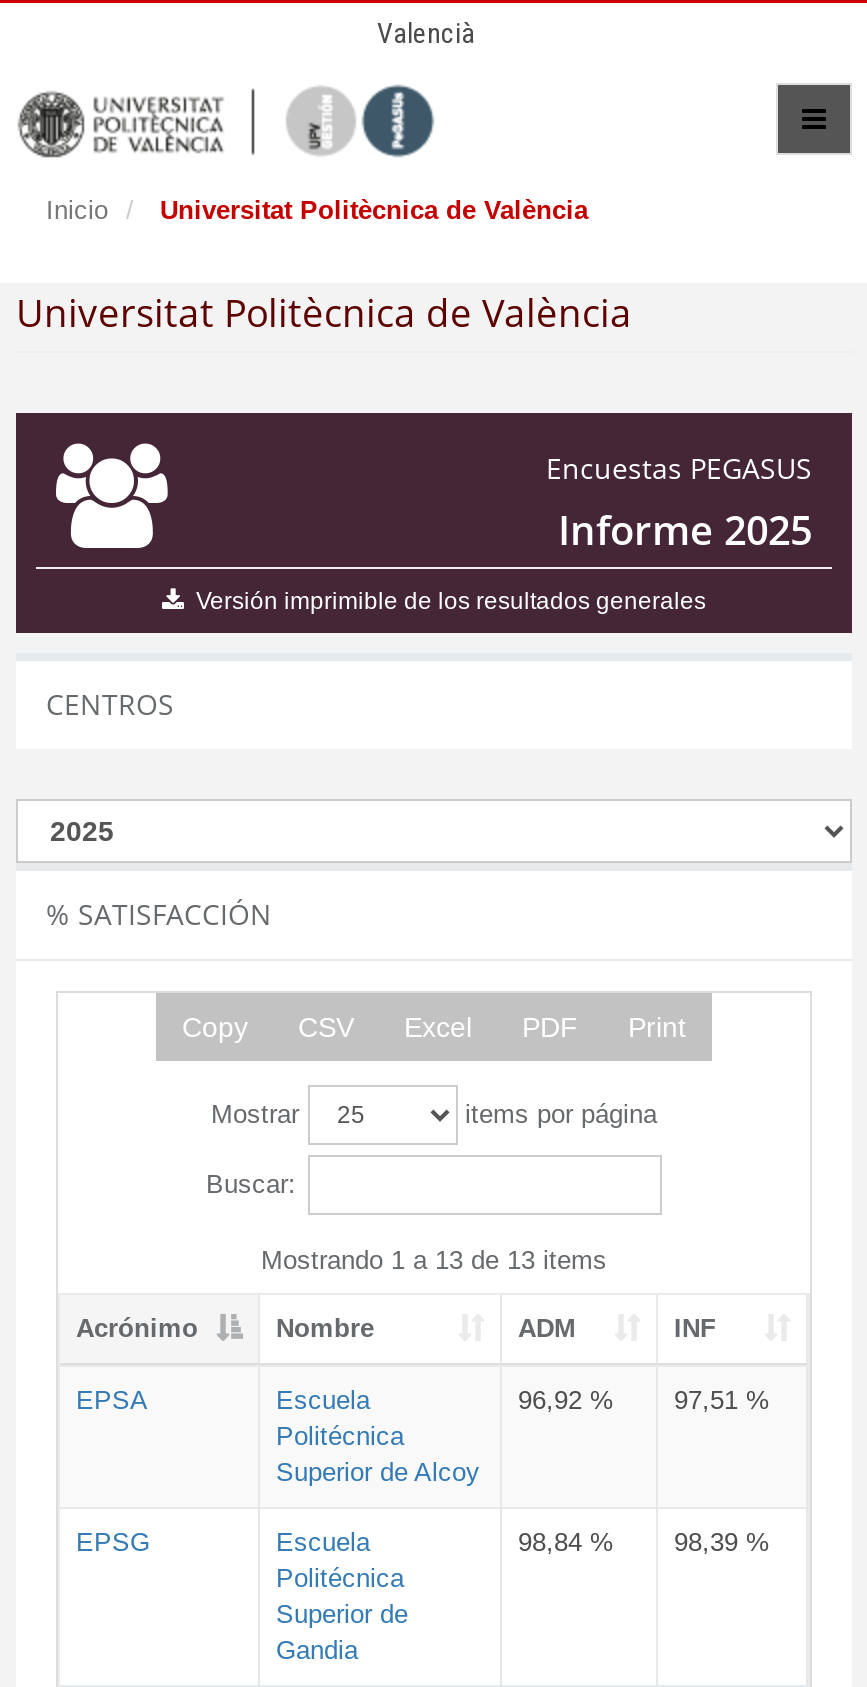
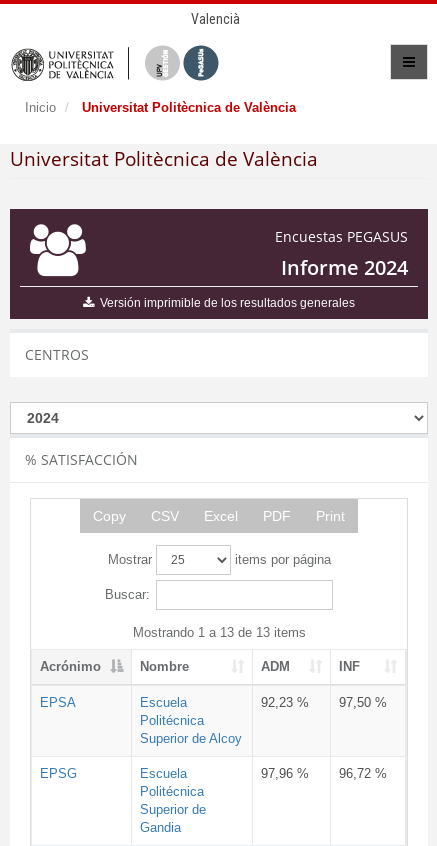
- Informe 2025
+ Informe 2024

- 96,92 %
+ 92,23 %

- 97,51 %
+ 97,50 %

- 98,84 %
+ 97,96 %

- 98,39 %
+ 96,72 %
